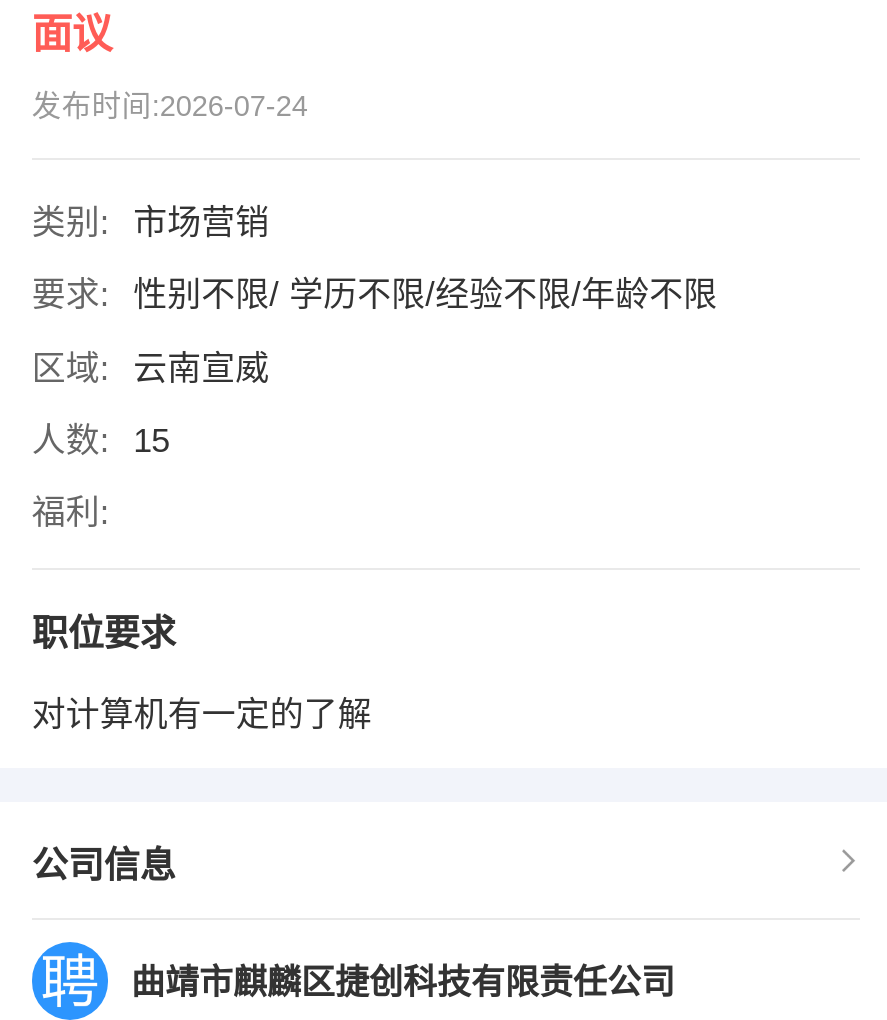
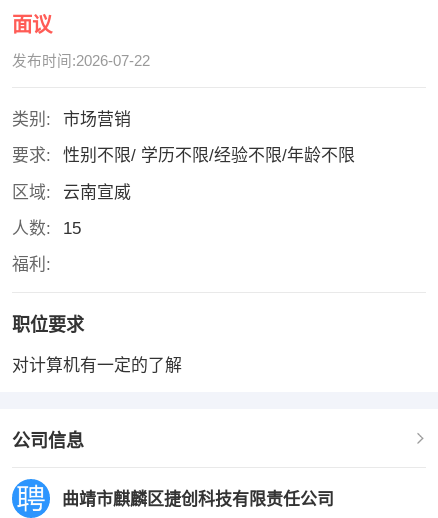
- 发布时间:2026-07-24
+ 发布时间:2026-07-22
